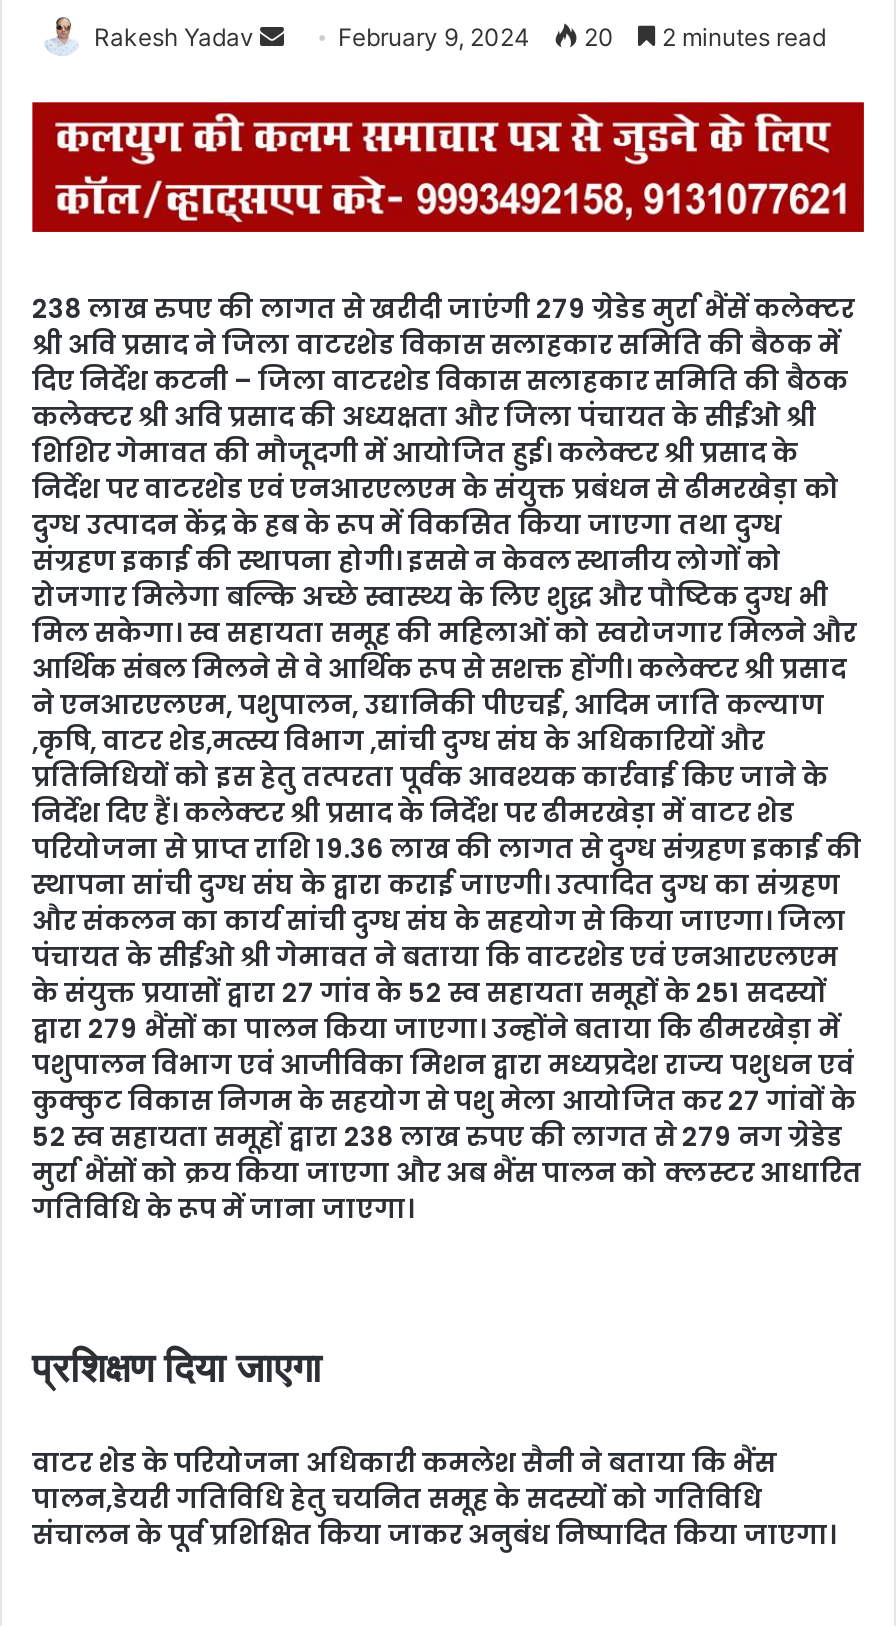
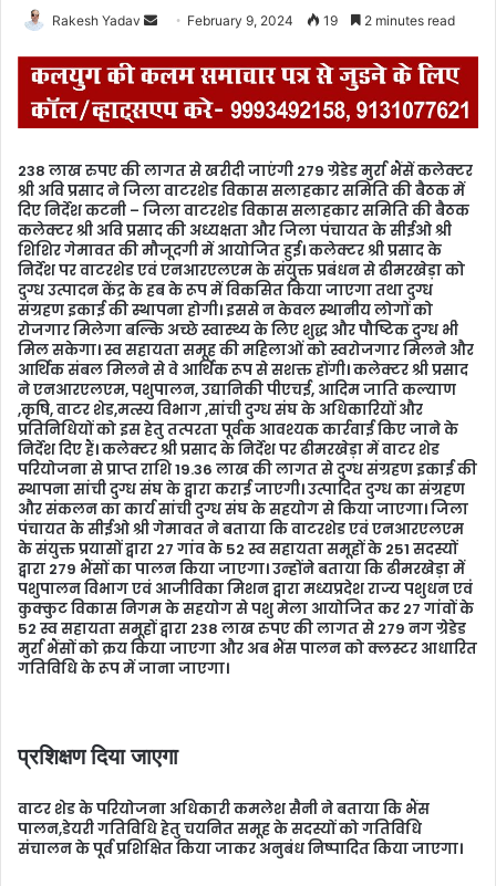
- 20
+ 19
